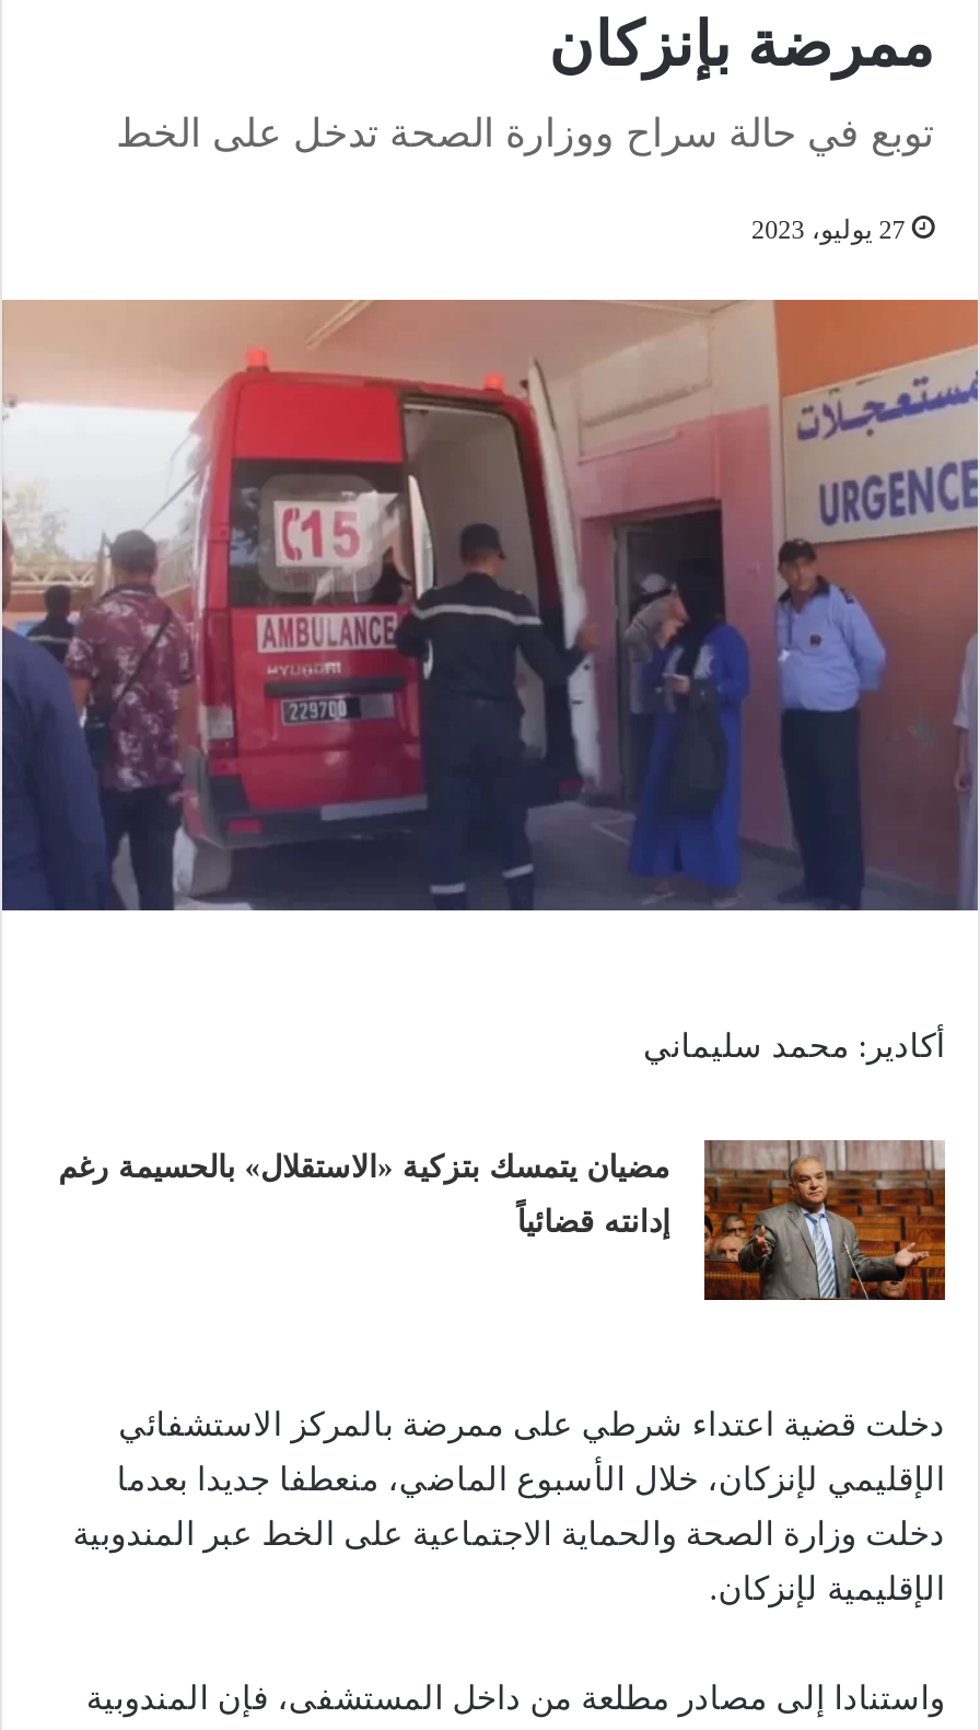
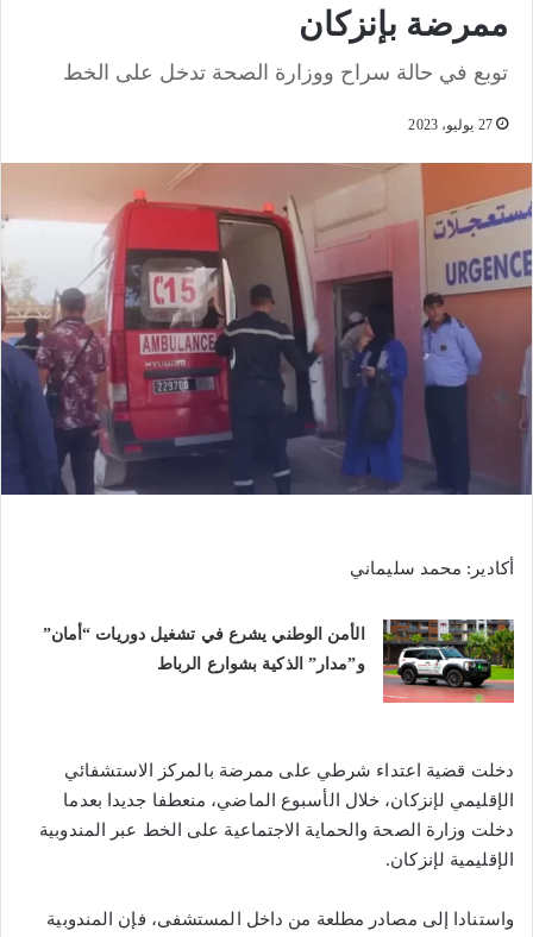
- [image]
- مضيان يتمسك بتزكية «الاستقلال» بالحسيمة رغم
+ [image]
+ الأمن الوطني يشرع في تشغيل دوريات “أمان”

- إدانته قضائياً
+ و”مدار” الذكية بشوارع الرباط
